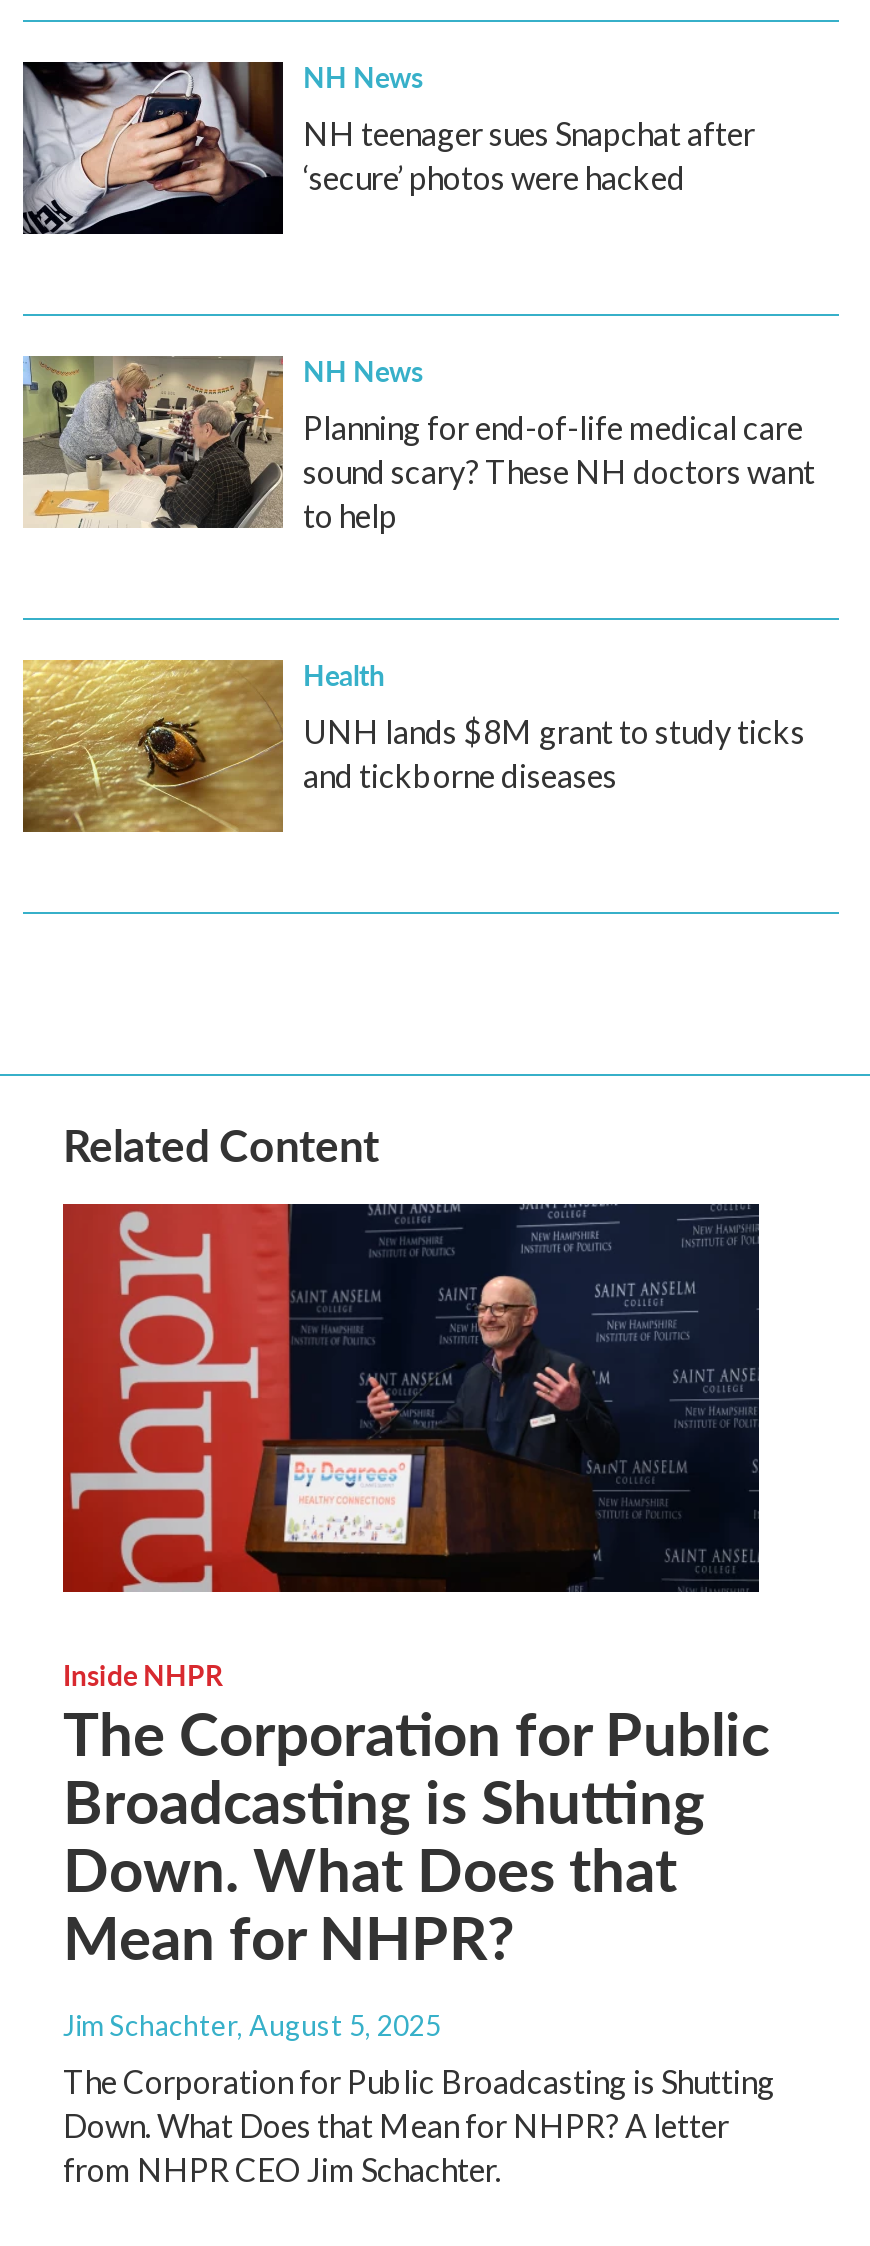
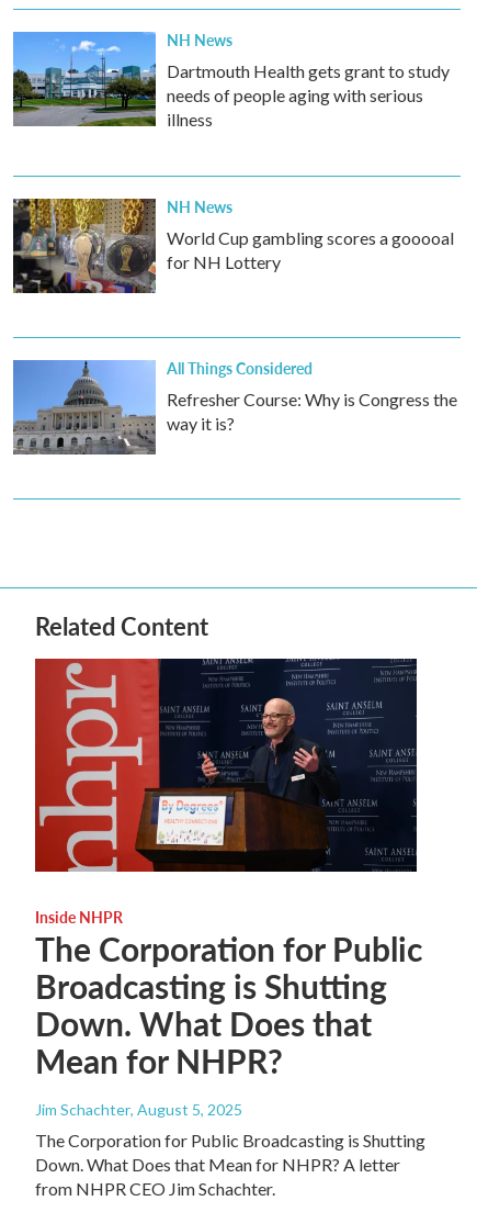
- [image]
- NH teenager sues Snapchat after
- ‘secure’ photos were hacked
+ [image]
+ Dartmouth Health gets grant to study
+ needs of people aging with serious
+ illness

- [image]
- Planning for end-of-life medical care
- sound scary? These NH doctors want
- to help
+ [image]
+ World Cup gambling scores a gooooal
+ for NH Lottery

- [image]
- Health
- UNH lands $8M grant to study ticks
- and tickborne diseases
+ [image]
+ All Things Considered
+ Refresher Course: Why is Congress the
+ way it is?
